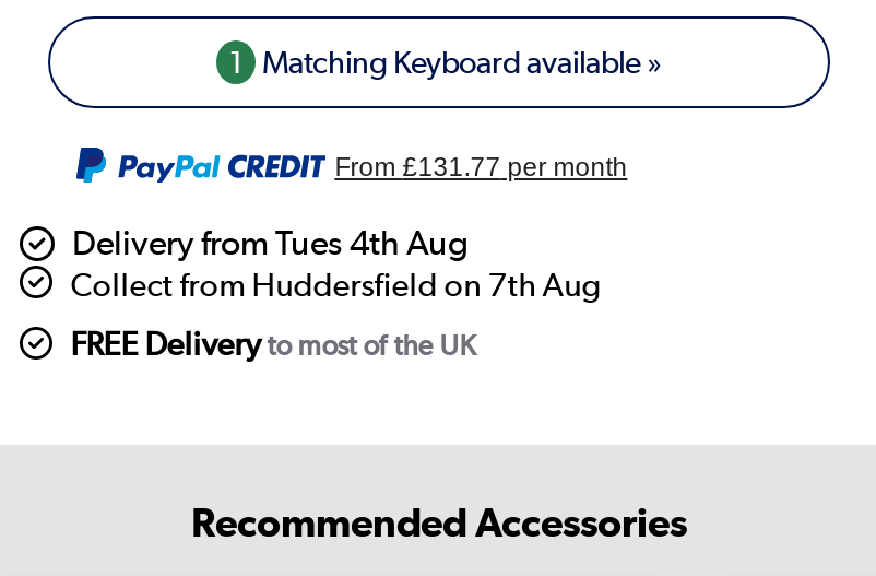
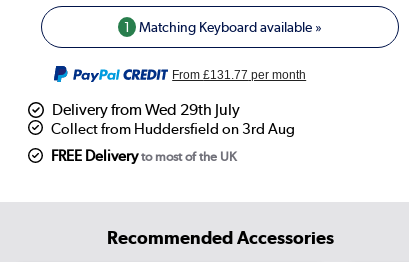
- Delivery from Tues 4th Aug
+ Delivery from Wed 29th July

- Collect from Huddersfield on 7th Aug
+ Collect from Huddersfield on 3rd Aug
